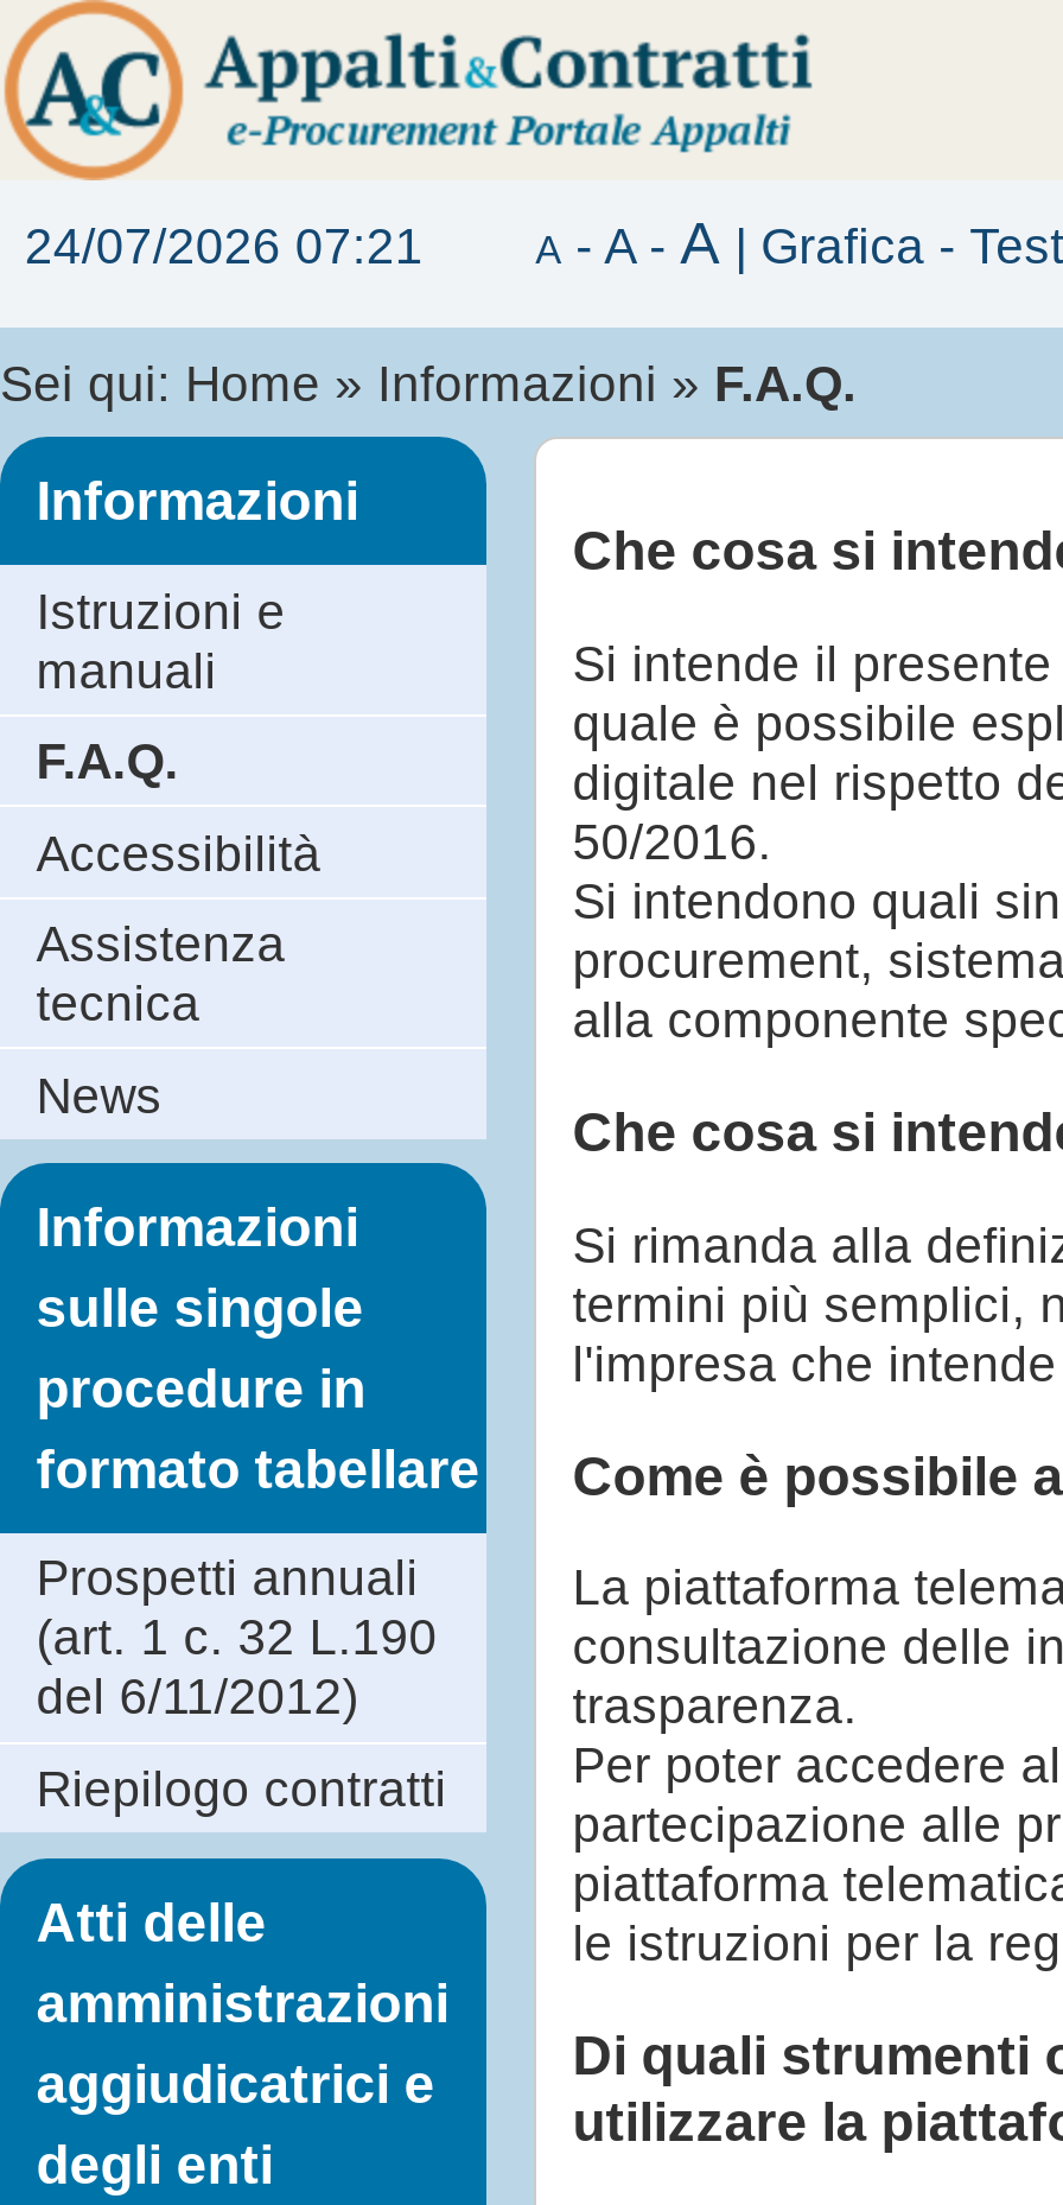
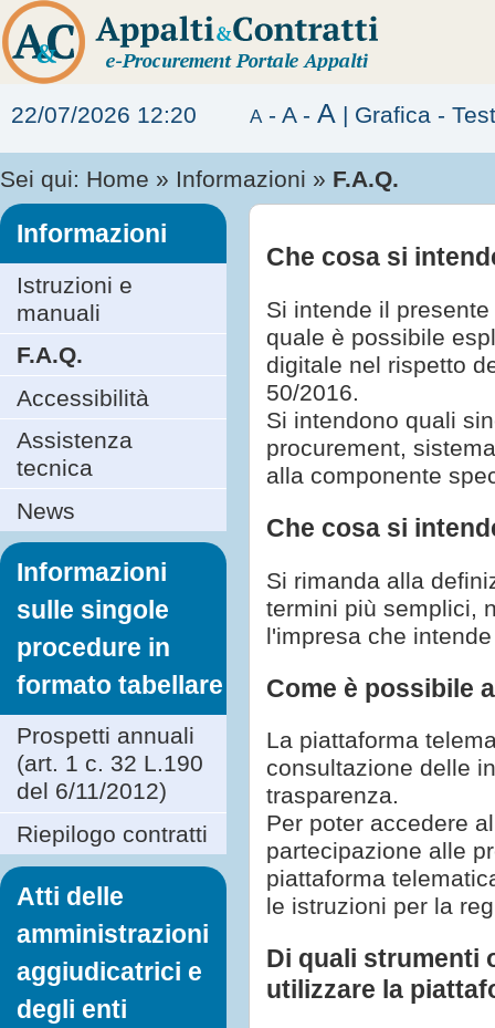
- 24/07/2026 07:21
+ 22/07/2026 12:20
